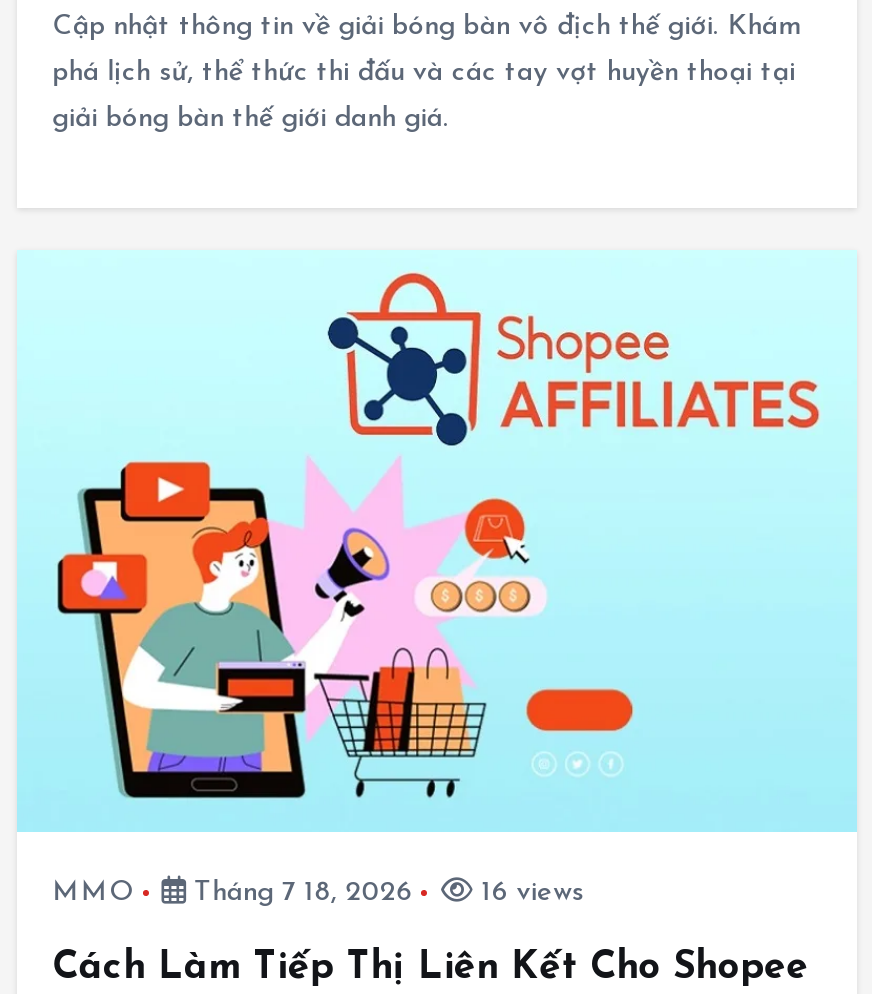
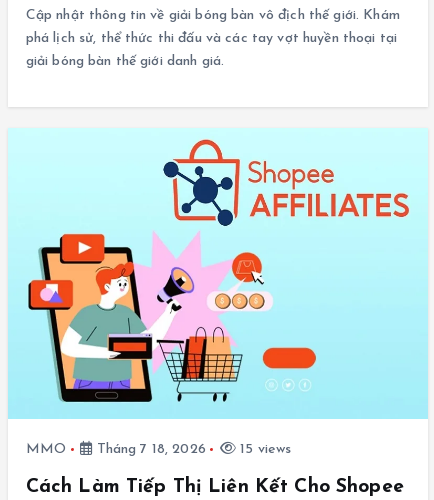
- 16 views
+ 15 views
